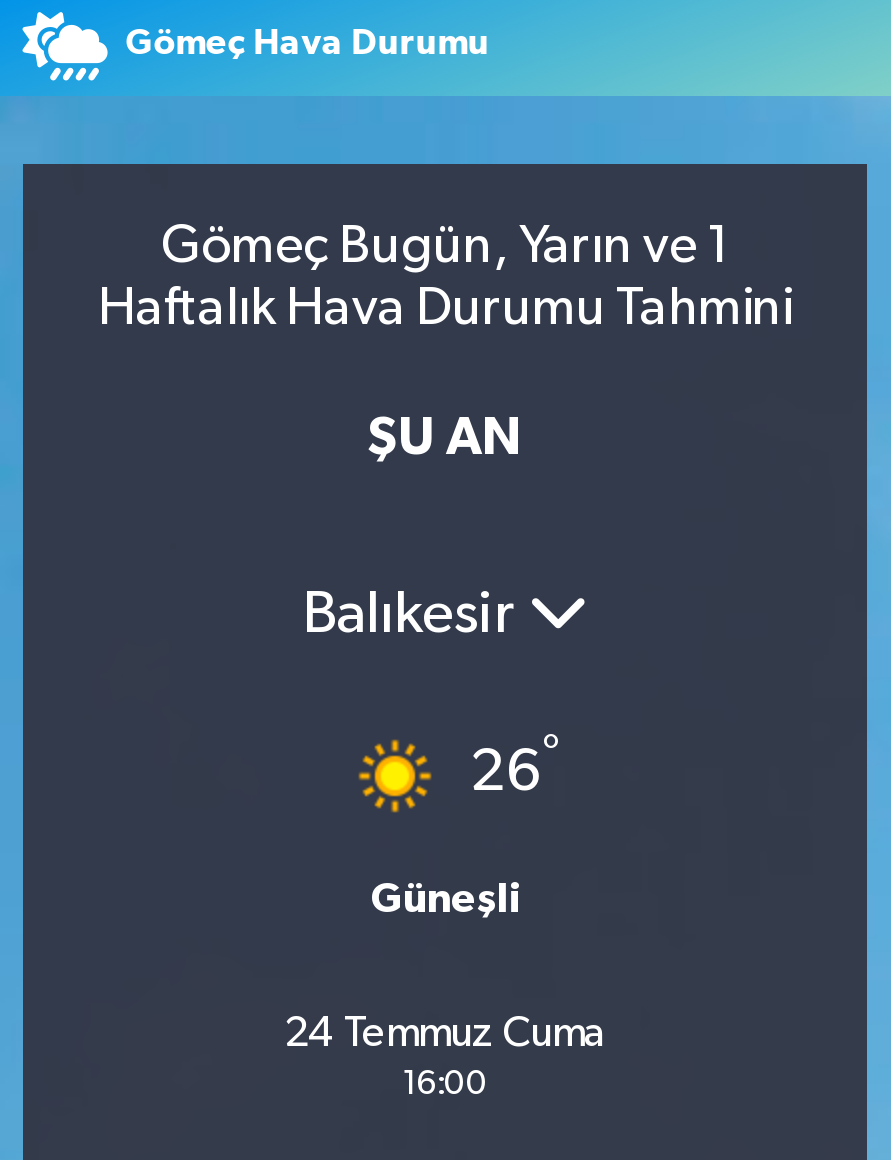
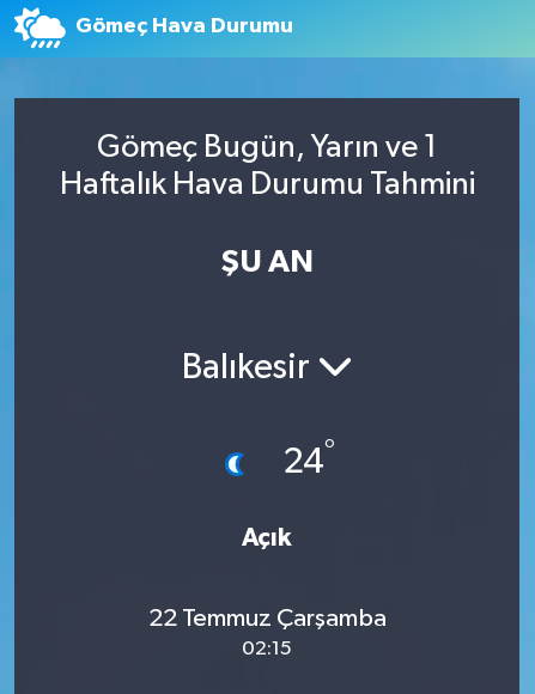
- [image]
- 26°
+ [image]
+ 24°

- Güneşli
+ Açık

- 24 Temmuz Cuma
- 16:00
+ 22 Temmuz Çarşamba
+ 02:15
